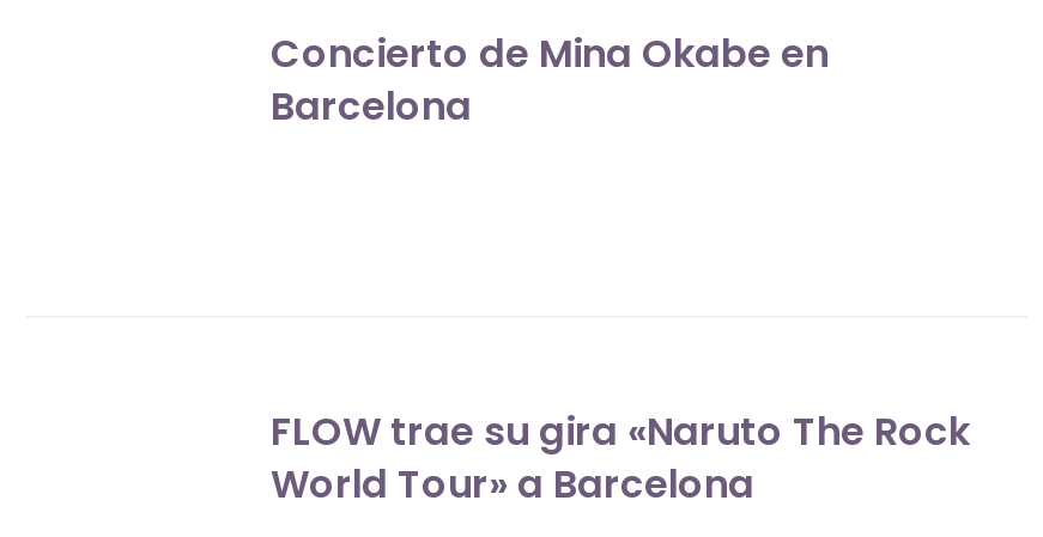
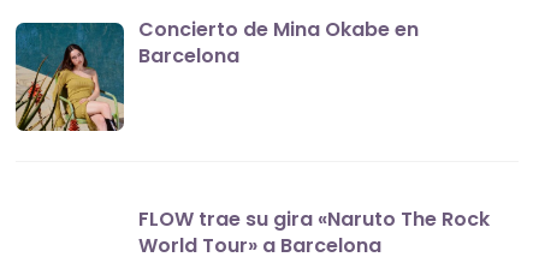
+ [image]
